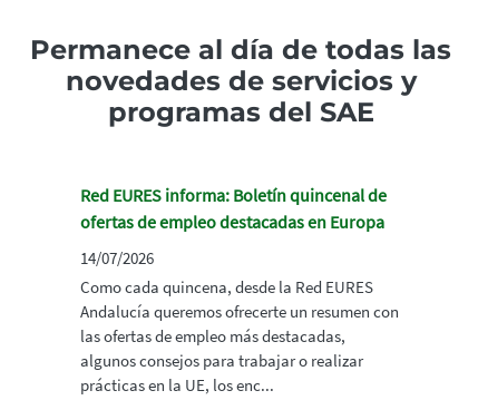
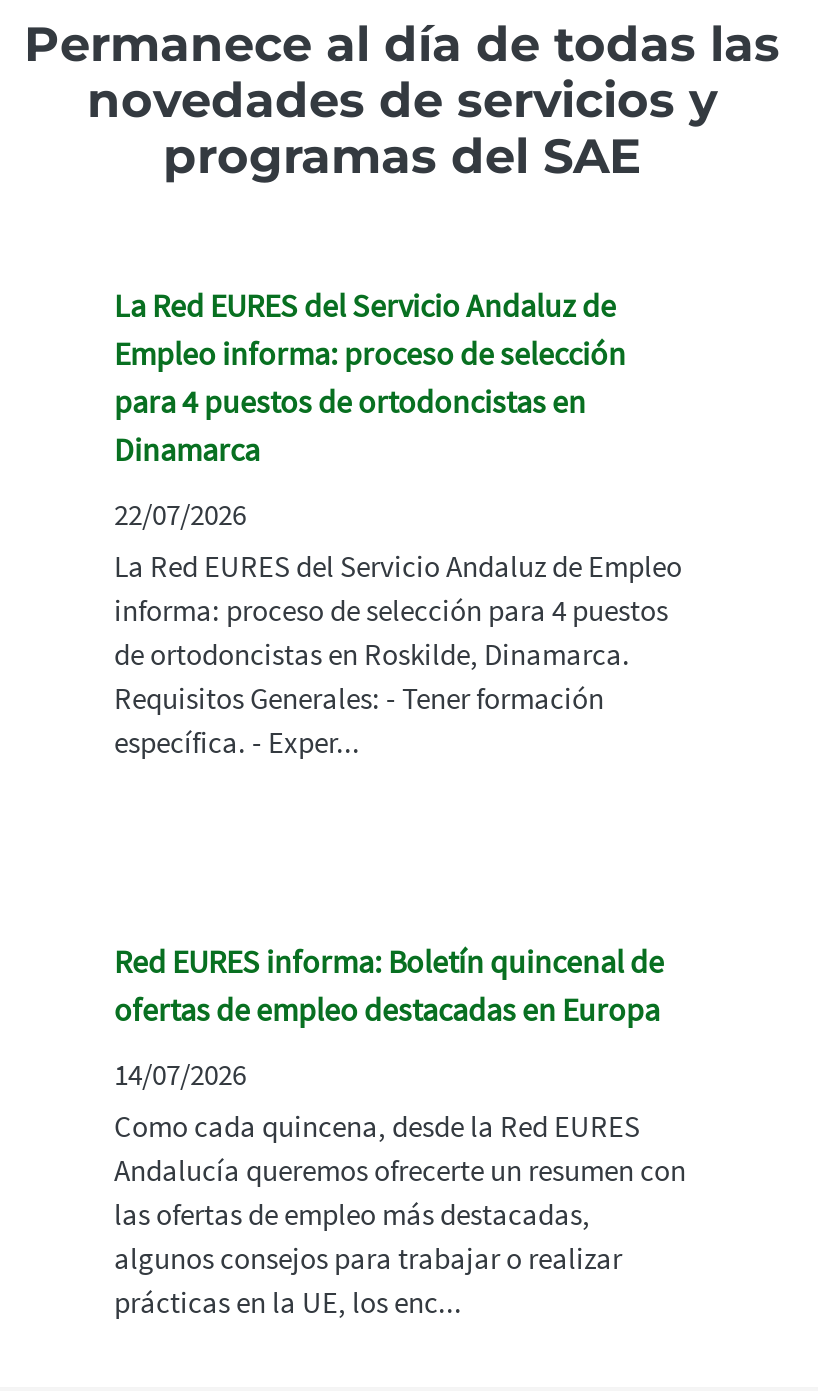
+ La Red EURES del Servicio Andaluz de
+ Empleo informa: proceso de selección
+ para 4 puestos de ortodoncistas en
+ Dinamarca
+ 22/07/2026
+ La Red EURES del Servicio Andaluz de Empleo
+ informa: proceso de selección para 4 puestos
+ de ortodoncistas en Roskilde, Dinamarca.
+ Requisitos Generales: - Tener formación
+ específica. - Exper...
